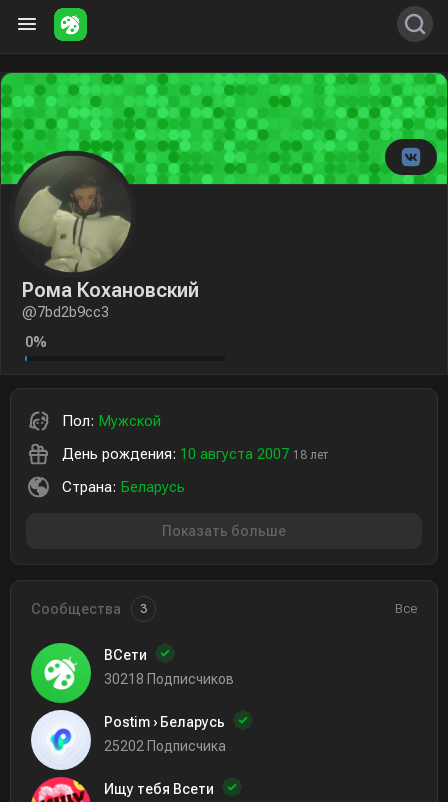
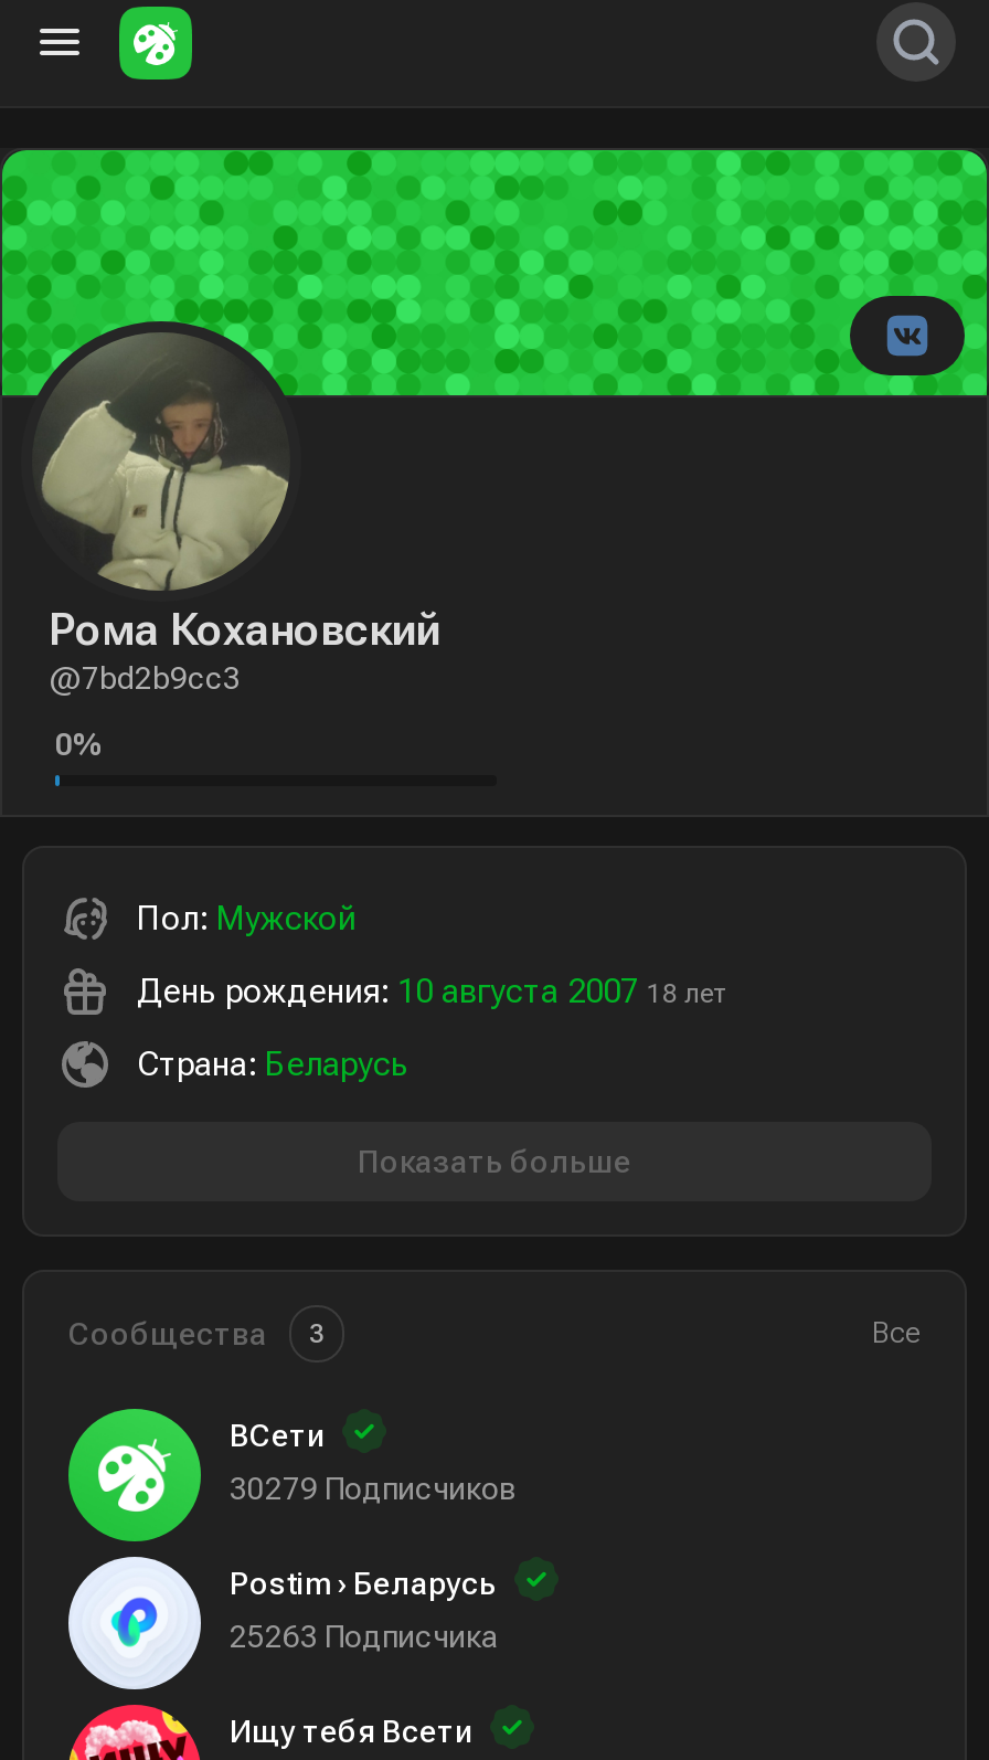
- 30218 Подписчиков
+ 30279 Подписчиков

- 25202 Подписчика
+ 25263 Подписчика
